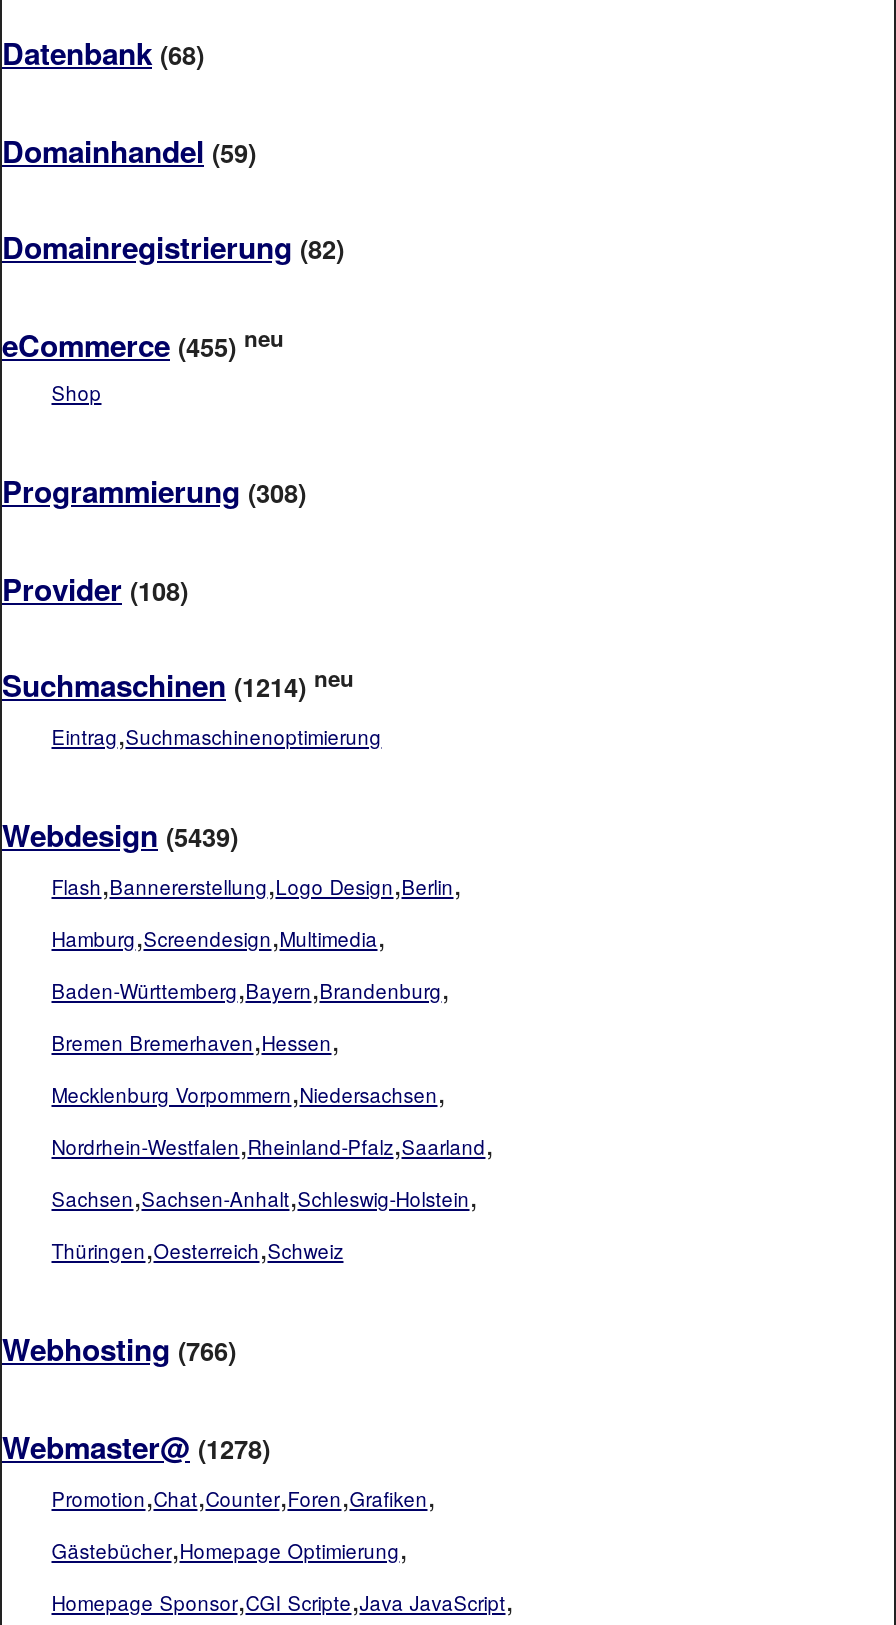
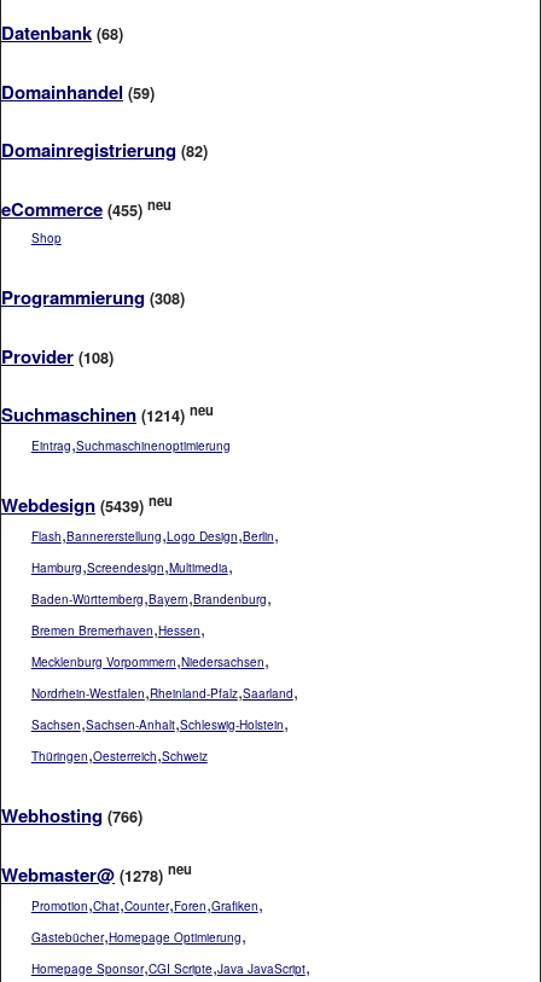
- Webdesign (5439)
+ Webdesign (5439) neu

- Webmaster@ (1278)
+ Webmaster@ (1278) neu
